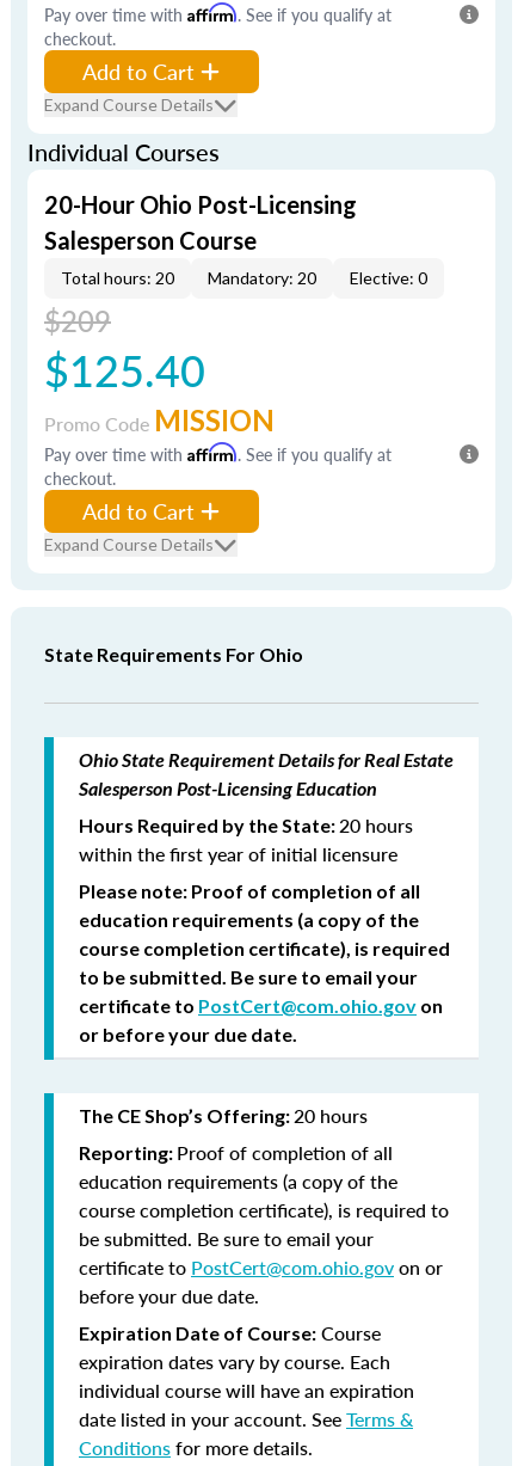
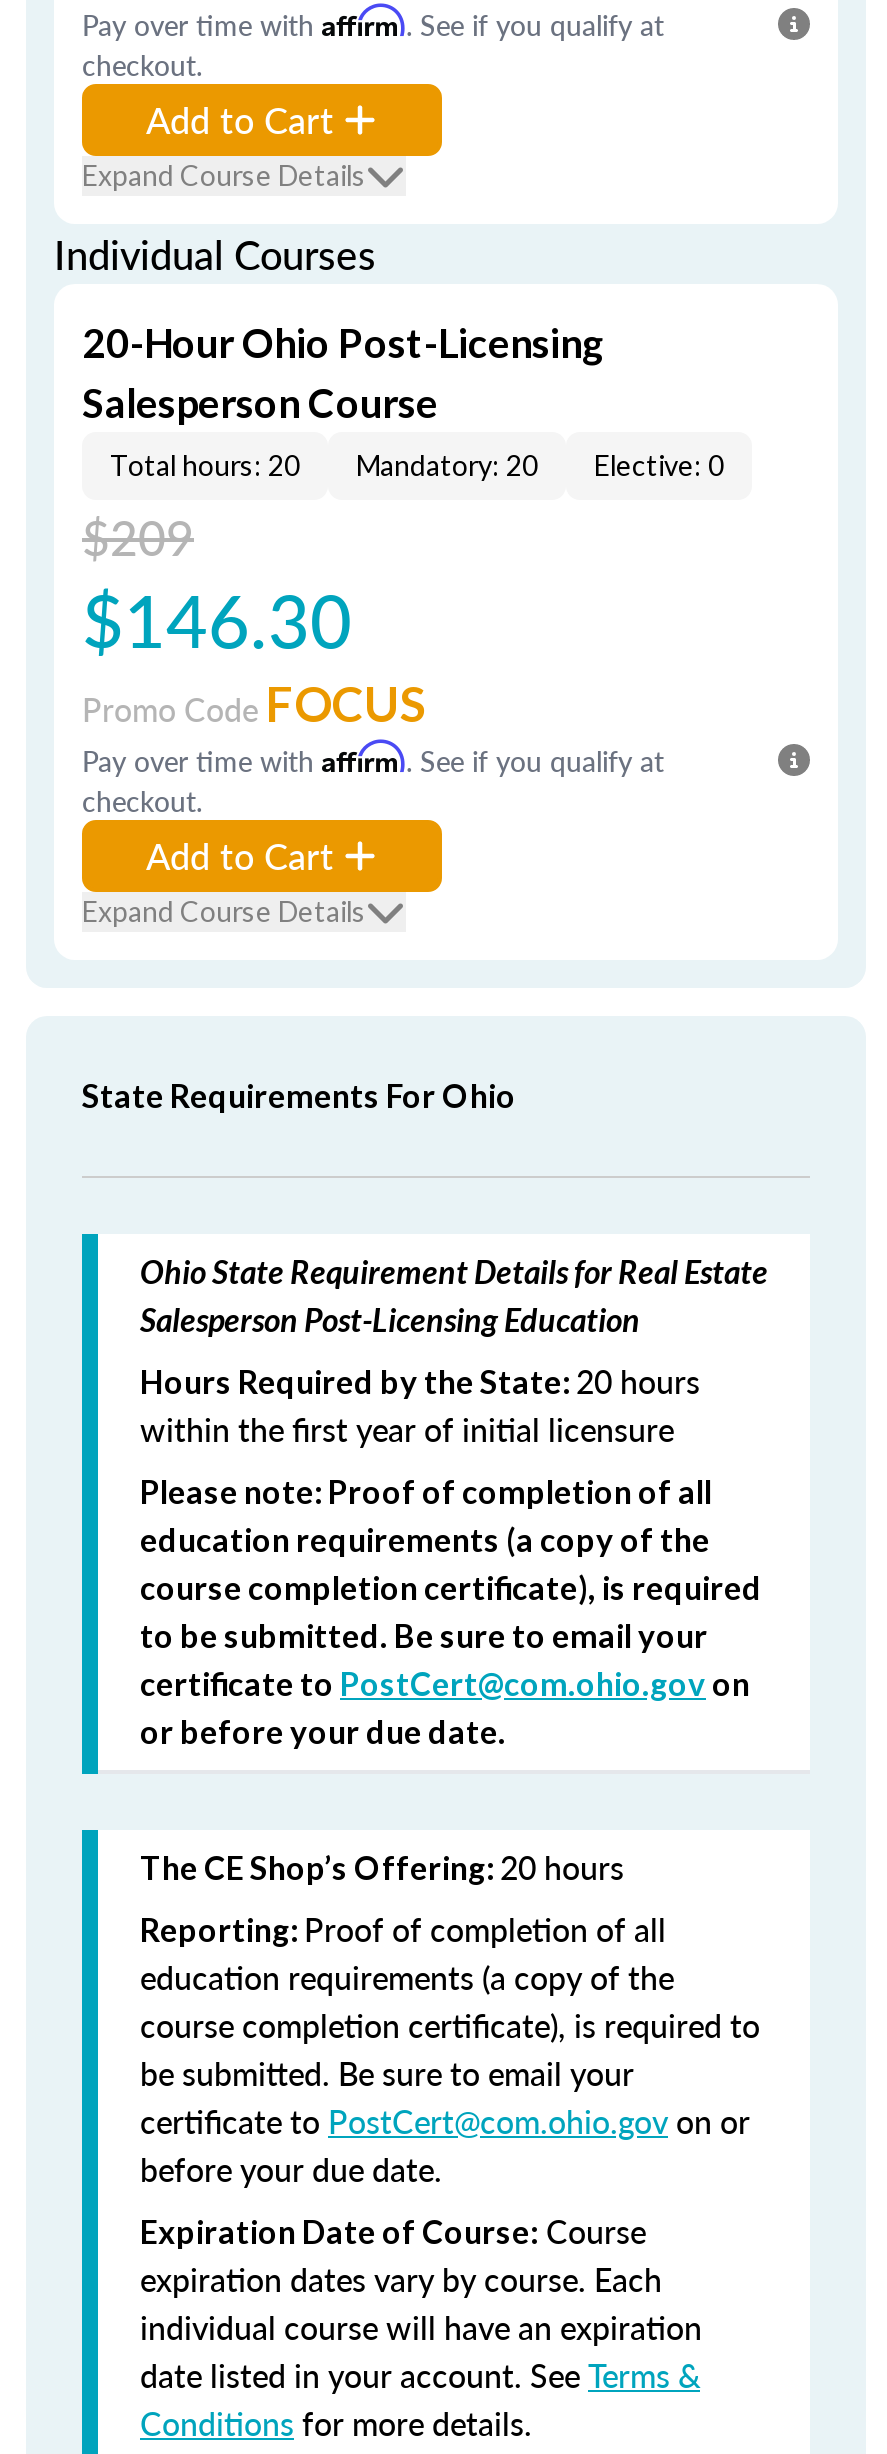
- $125.40
+ $146.30

- Promo Code MISSION
+ Promo Code FOCUS
